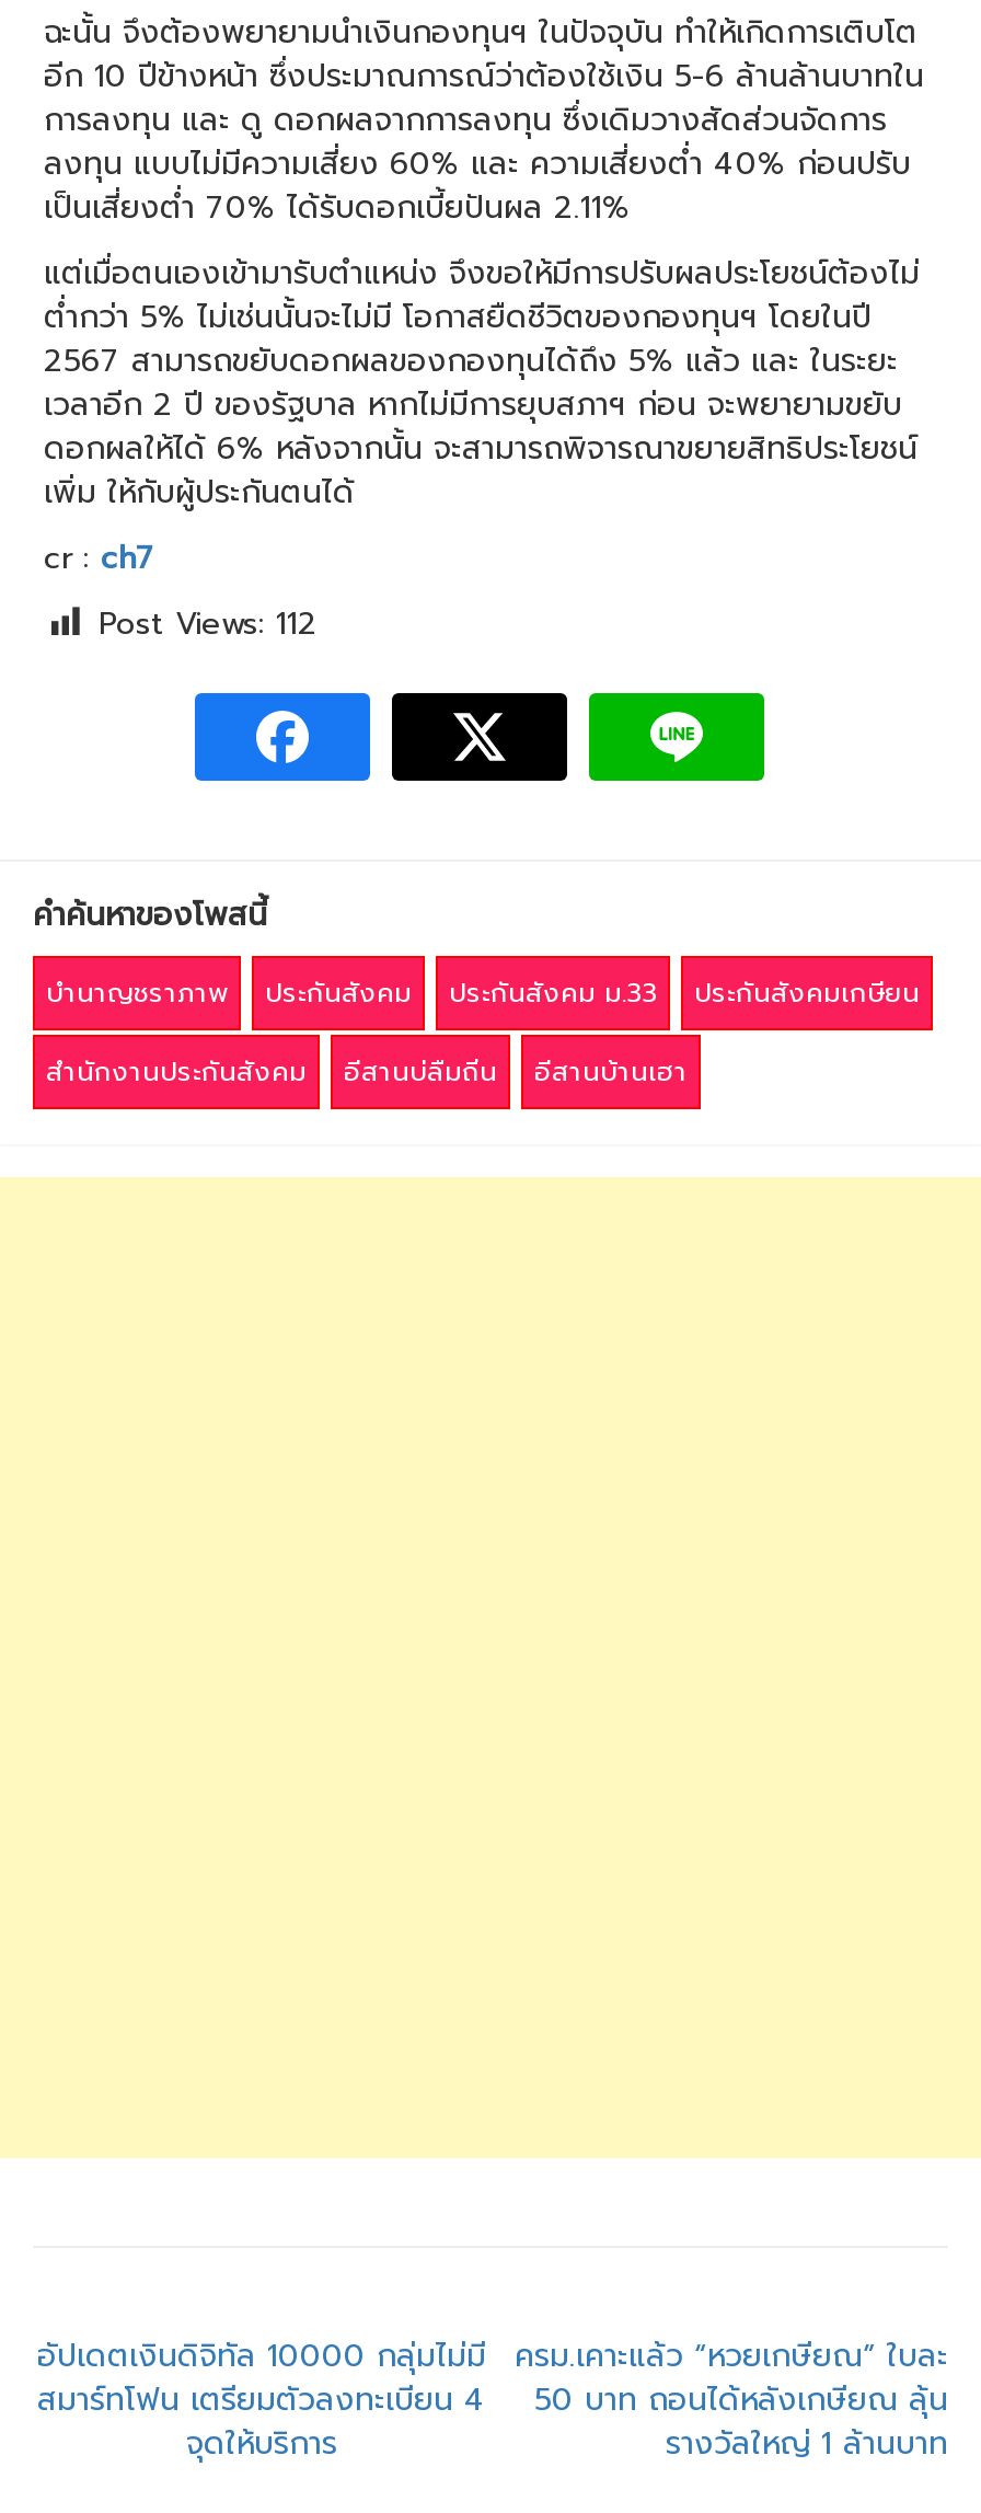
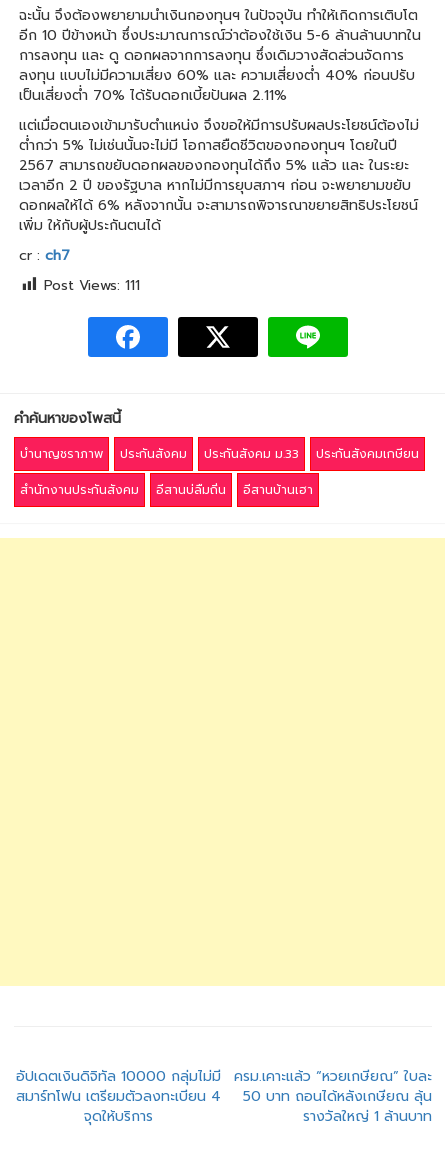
- Post Views: 112
+ Post Views: 111
